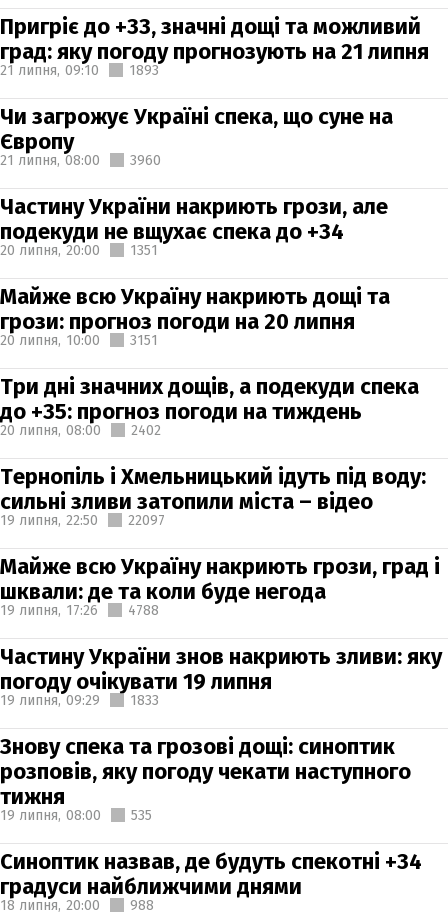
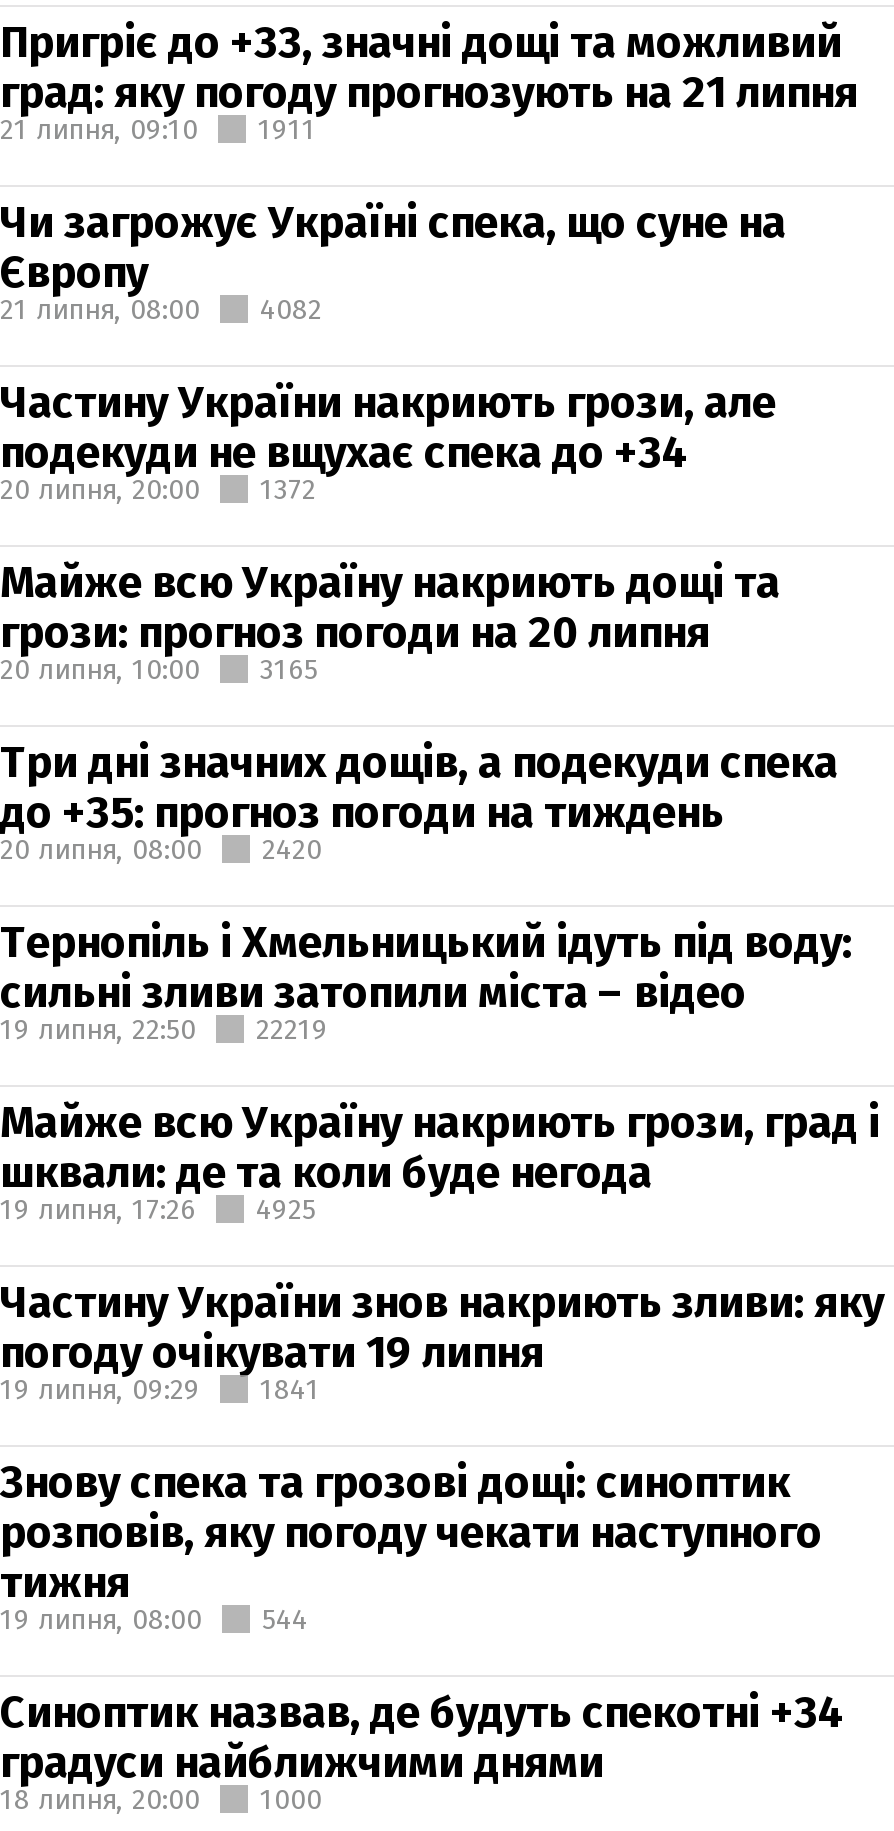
- 1893
+ 1911

- 21 липня, 08:00 3960
+ 21 липня, 08:00 4082

- 20 липня, 20:00 1351
+ 20 липня, 20:00 1372

- 20 липня, 10:00 3151
+ 20 липня, 10:00 3165

- 20 липня, 08:00 2402
+ 20 липня, 08:00 2420

- 19 липня, 22:50 22097
+ 19 липня, 22:50 22219

- 19 липня, 17:26 4788
+ 19 липня, 17:26 4925

- 19 липня, 09:29 1833
+ 19 липня, 09:29 1841

- 19 липня, 08:00 535
+ 19 липня, 08:00 544

- 18 липня, 20:00 988
+ 18 липня, 20:00 1000
